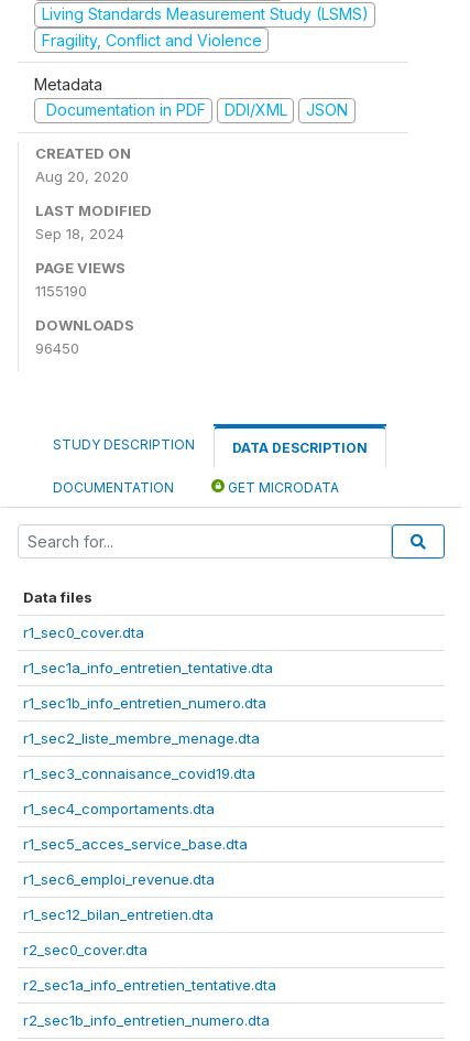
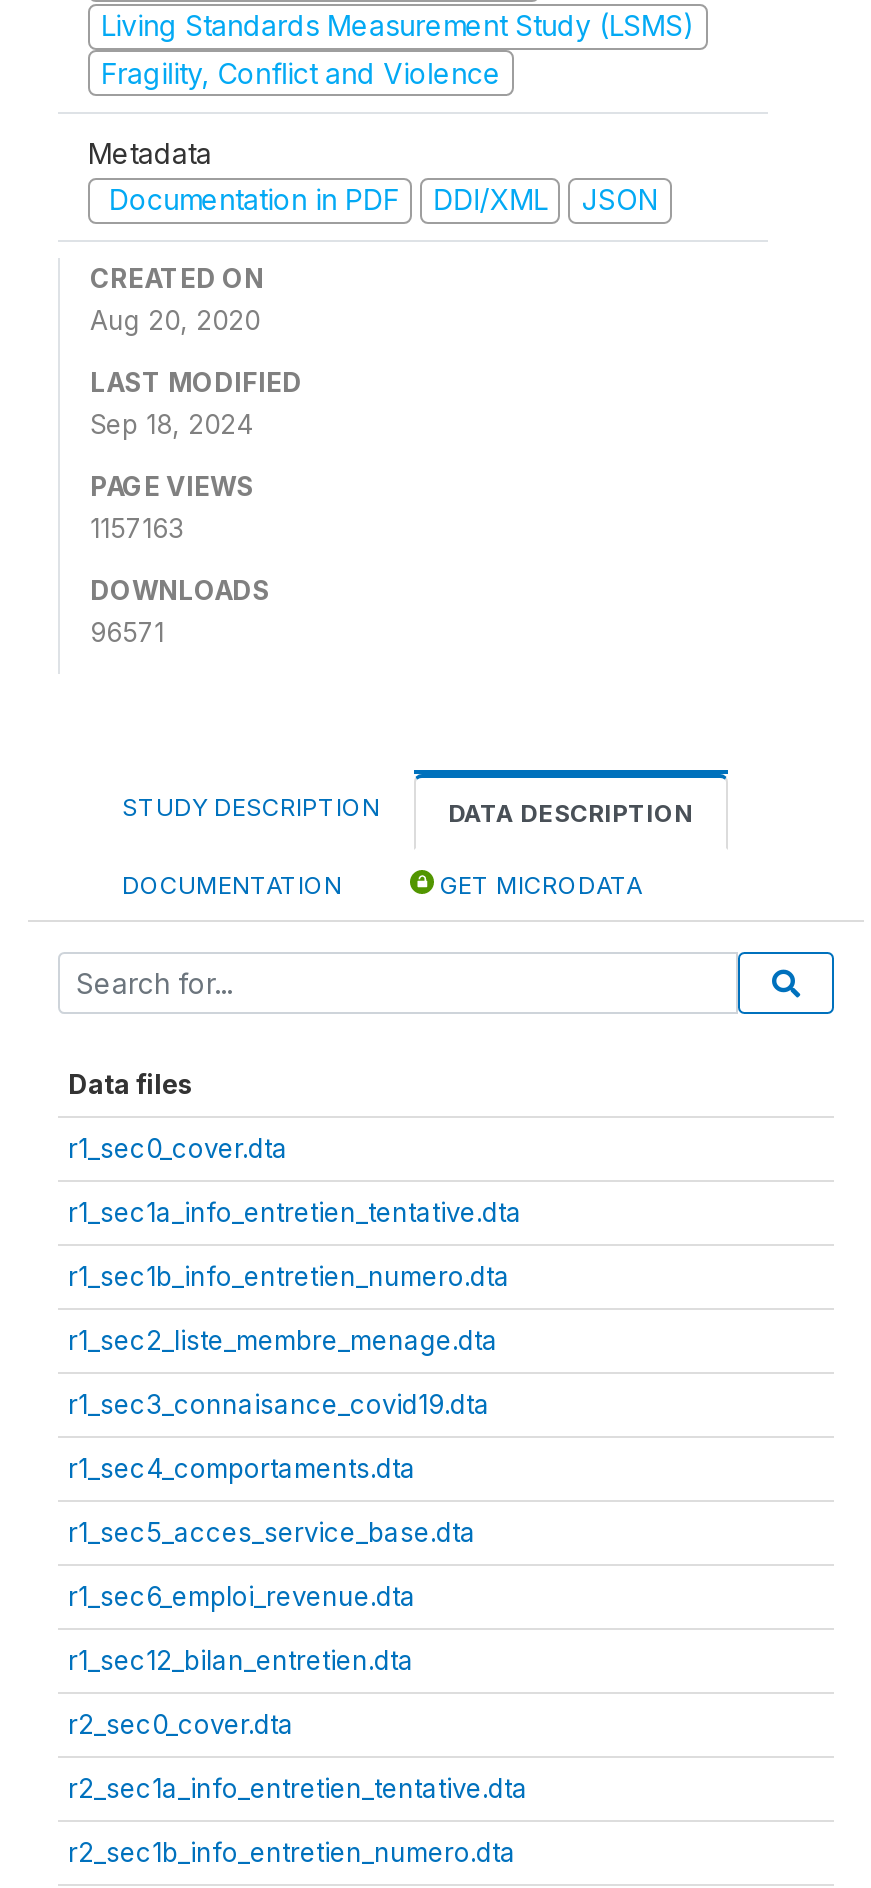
- 1155190
+ 1157163

- 96450
+ 96571
